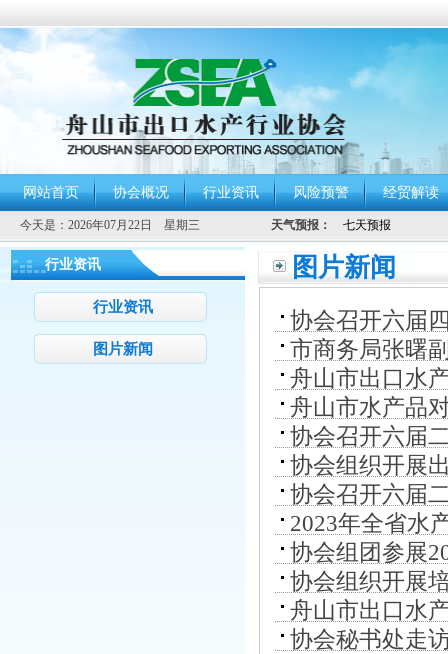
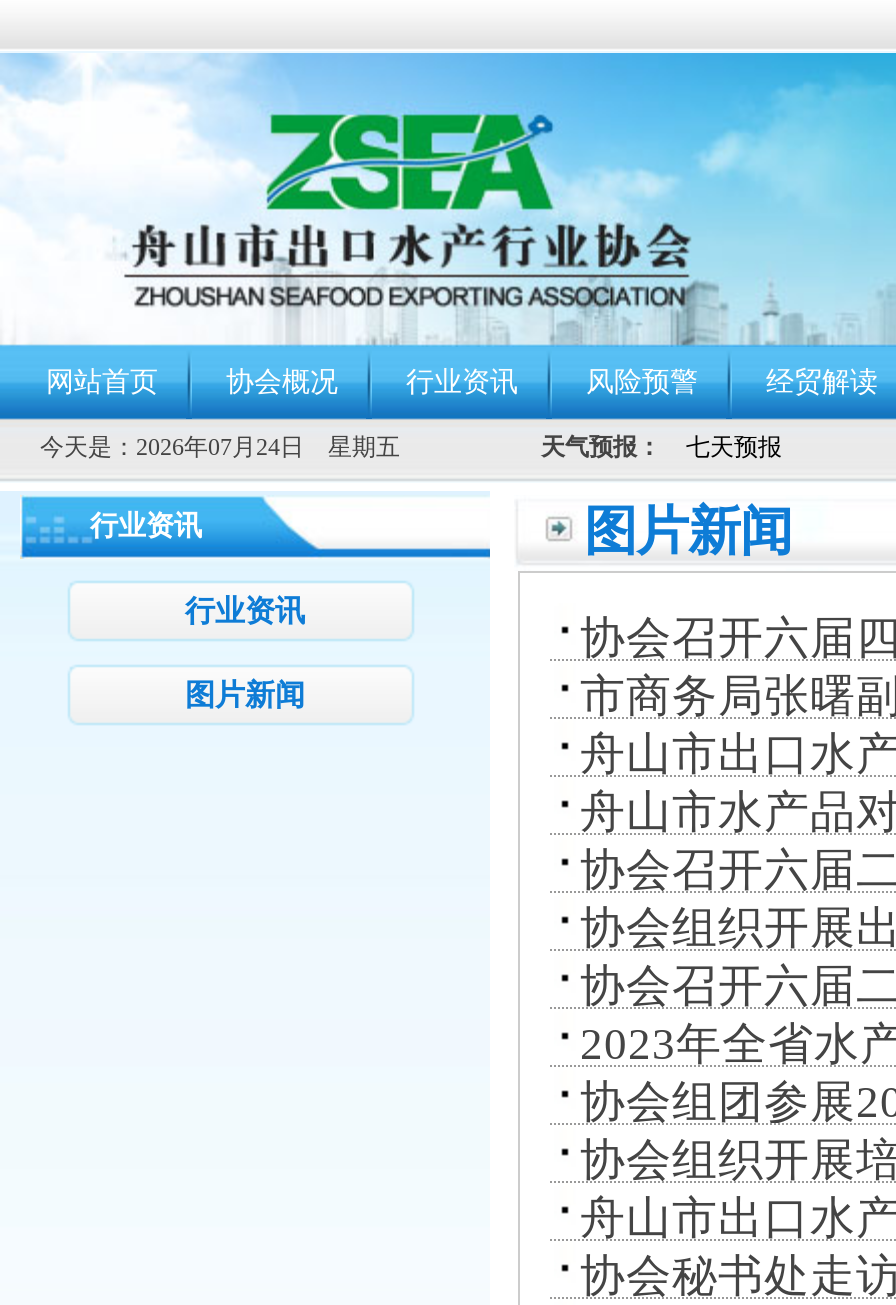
- 今天是：2026年07月22日 星期三
+ 今天是：2026年07月24日 星期五
